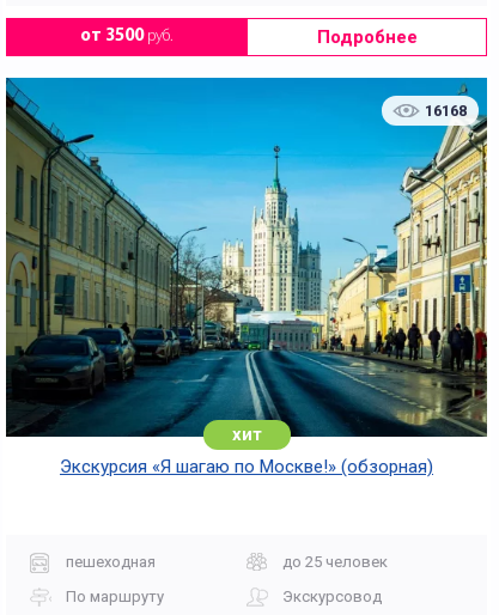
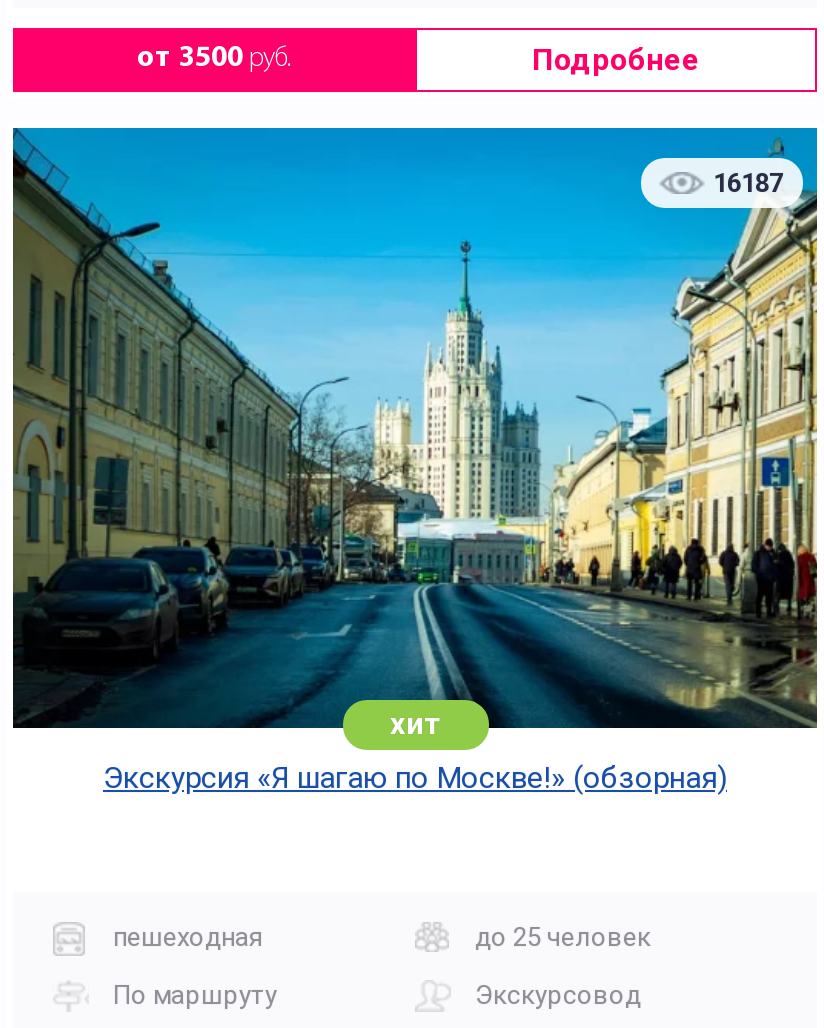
- 16168
+ 16187
